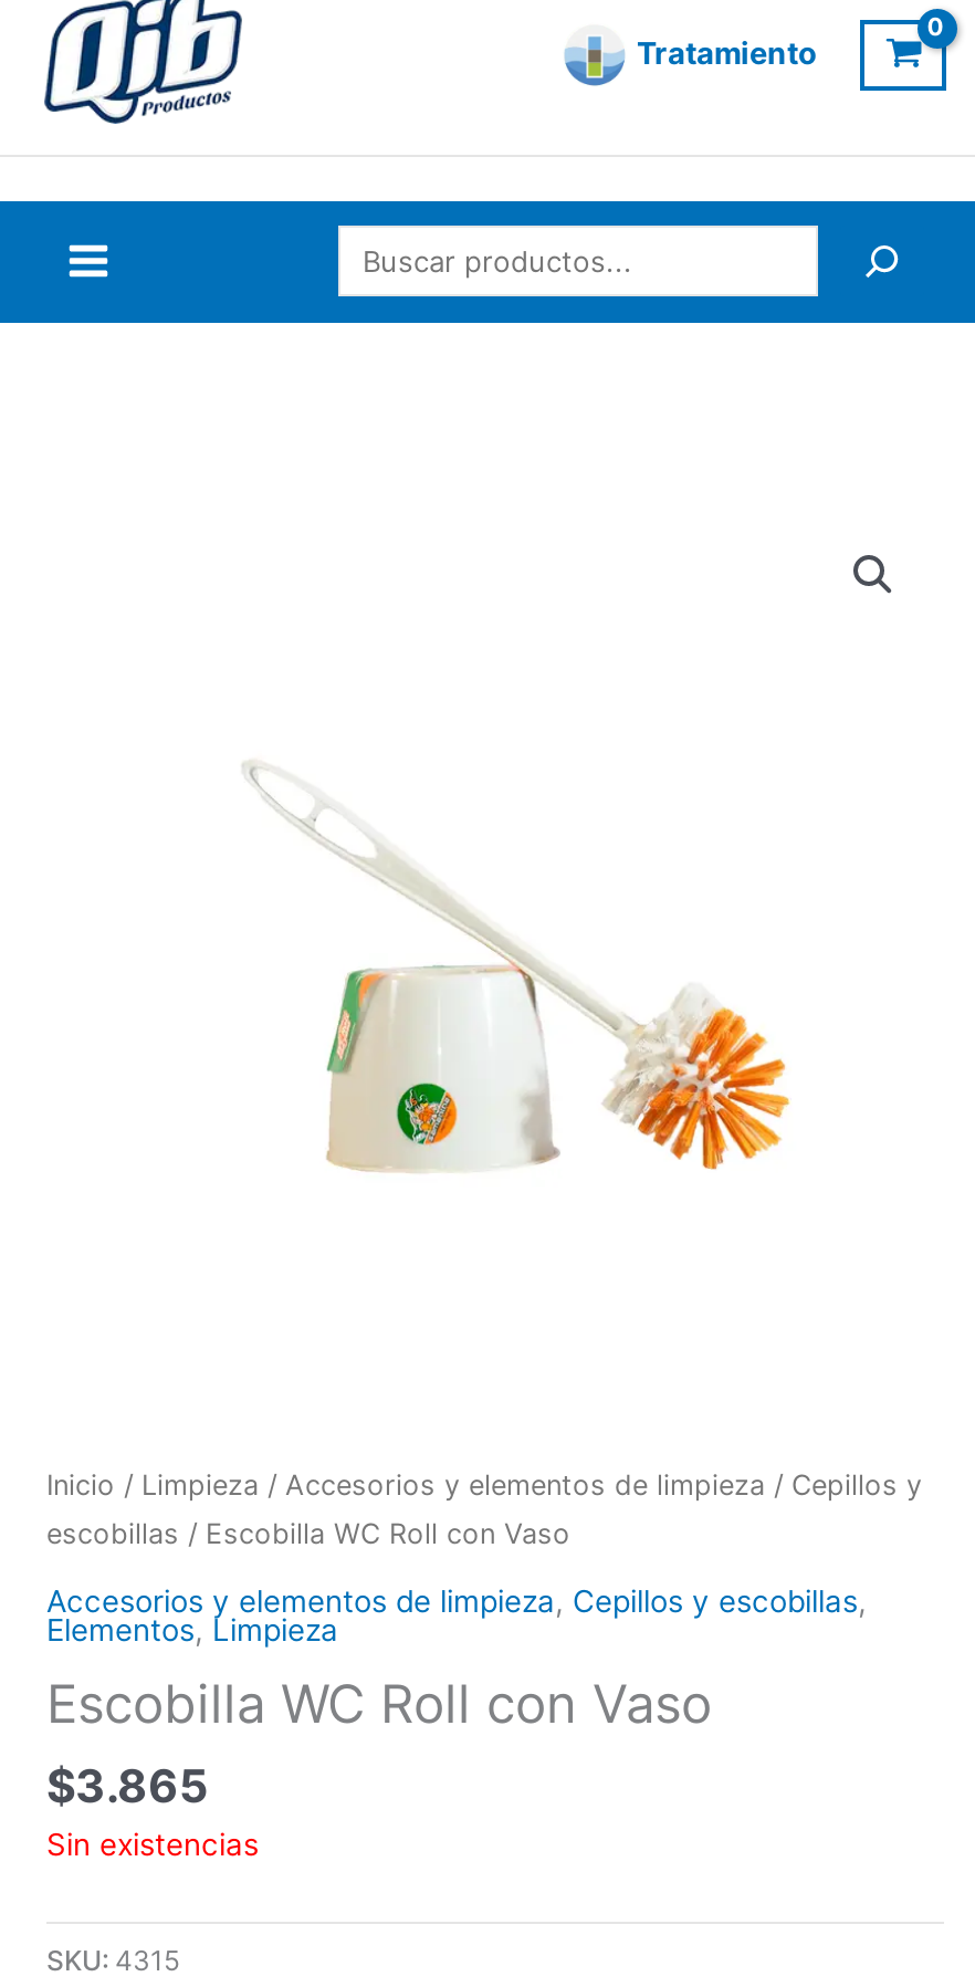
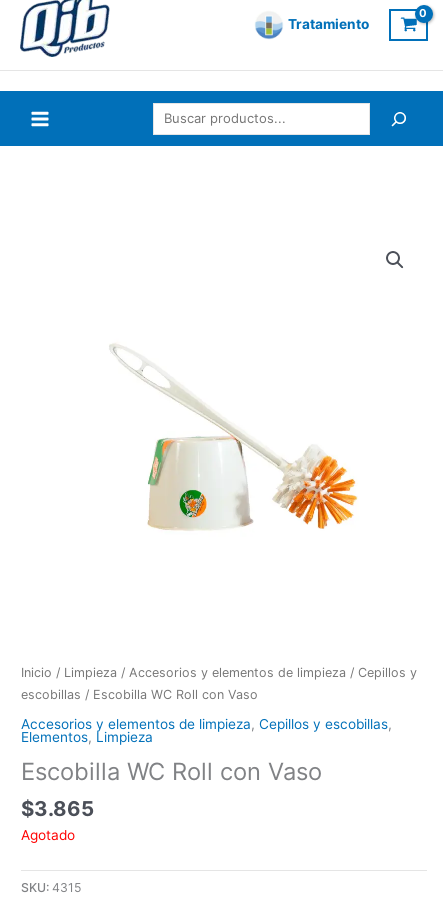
- Sin existencias
+ Agotado
